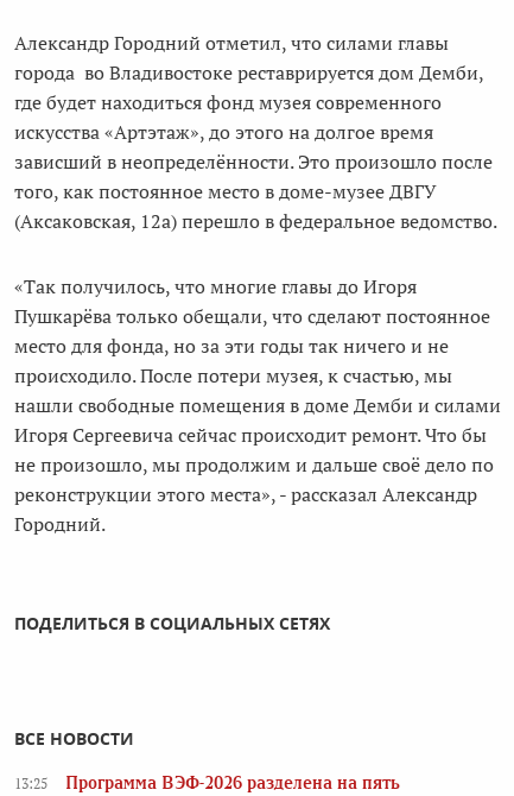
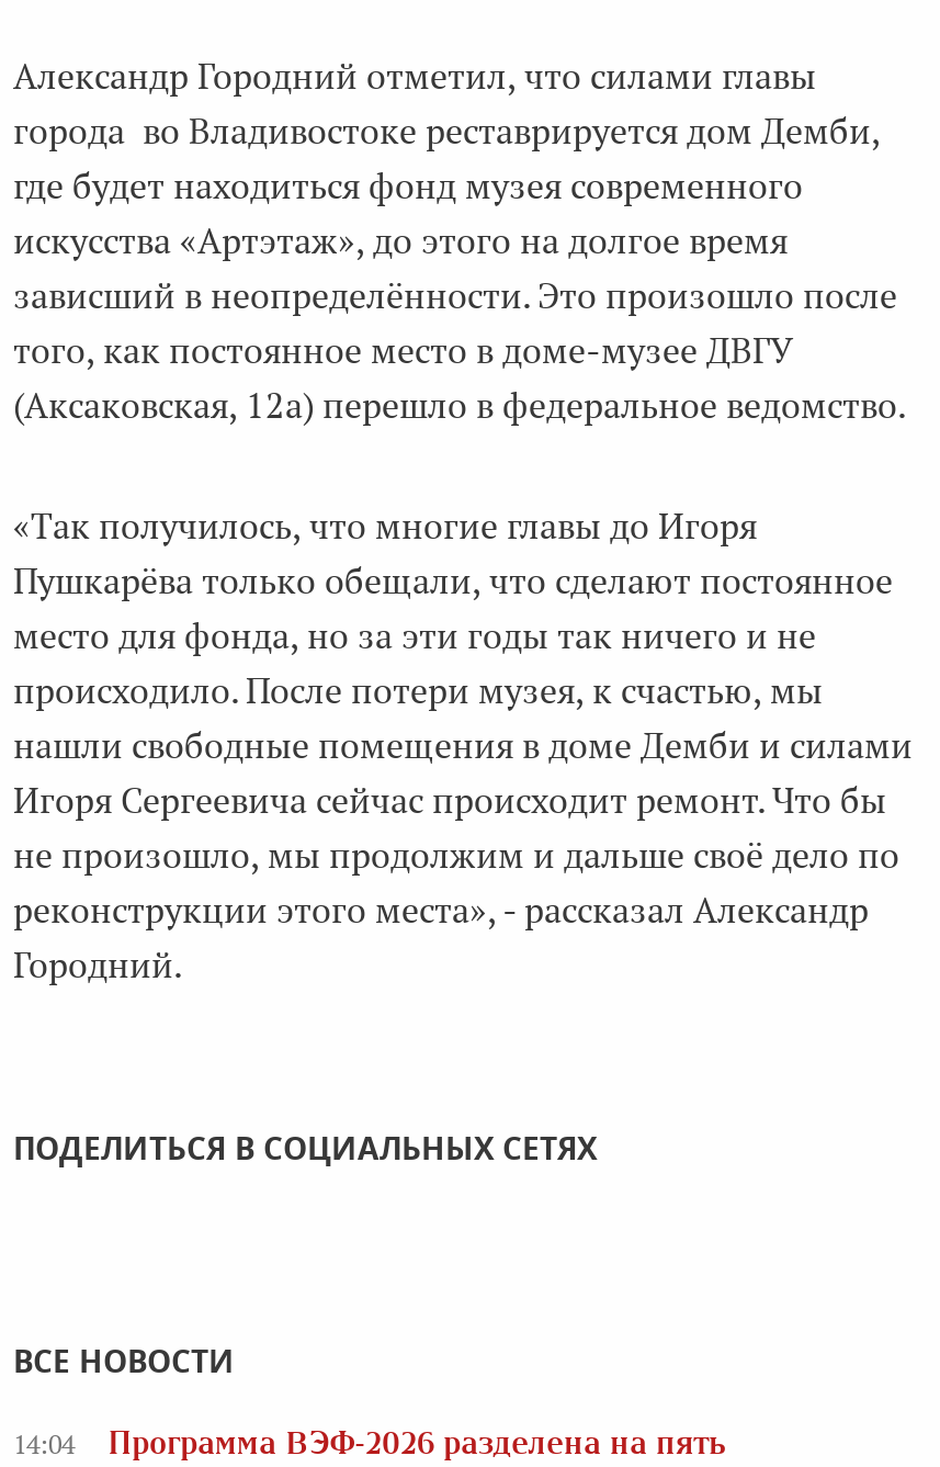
- 13:25 Программа ВЭФ-2026 разделена на пять
+ 14:04 Программа ВЭФ-2026 разделена на пять
